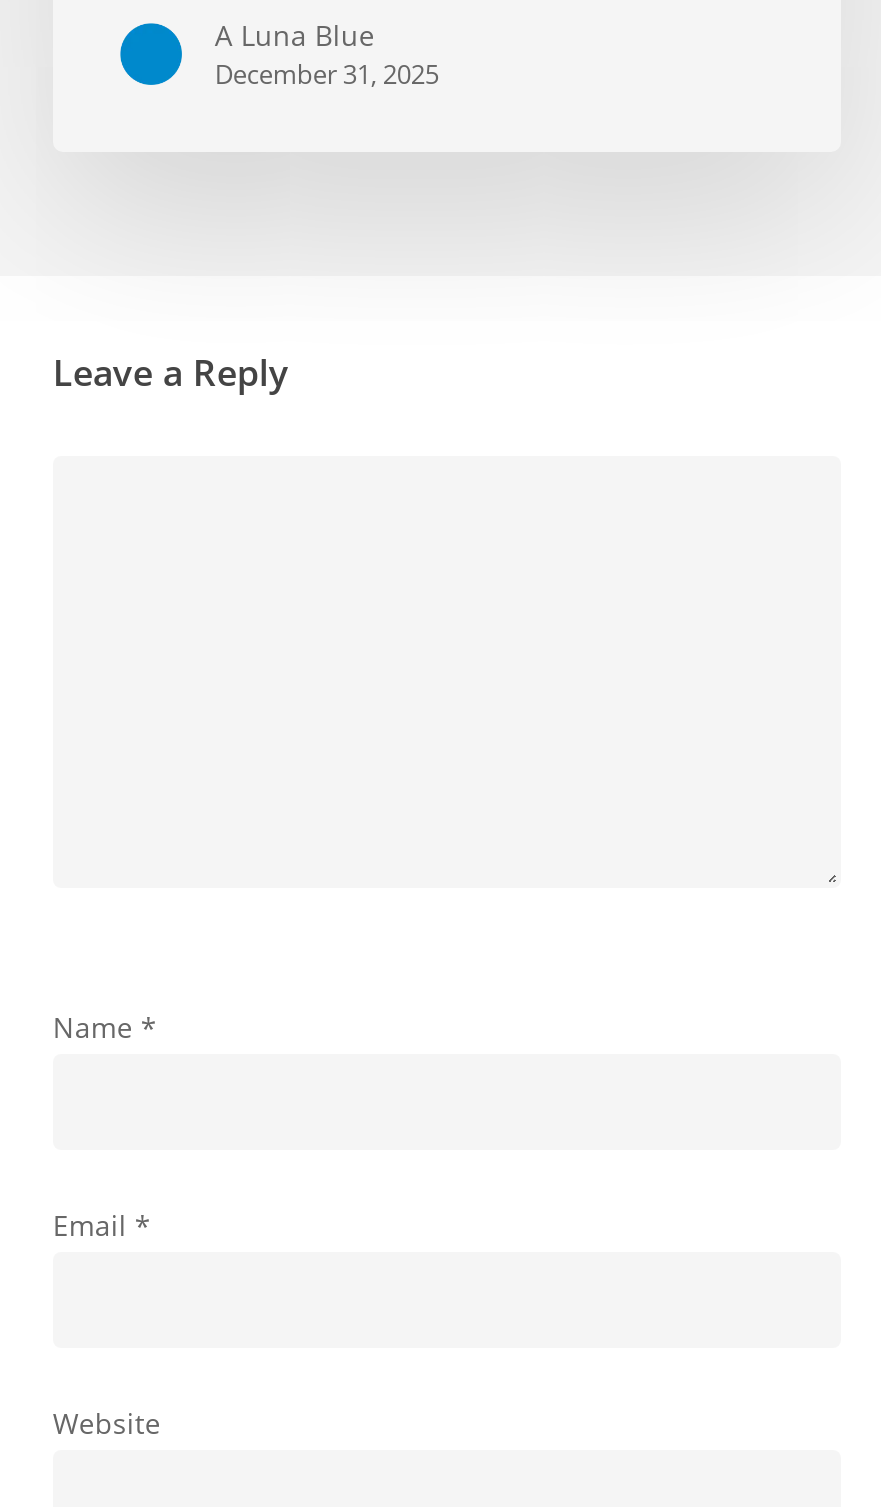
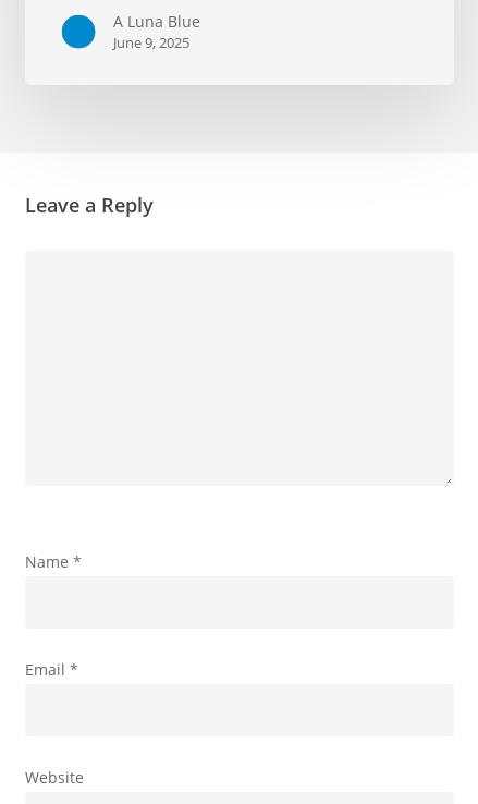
- December 31, 2025
+ June 9, 2025
